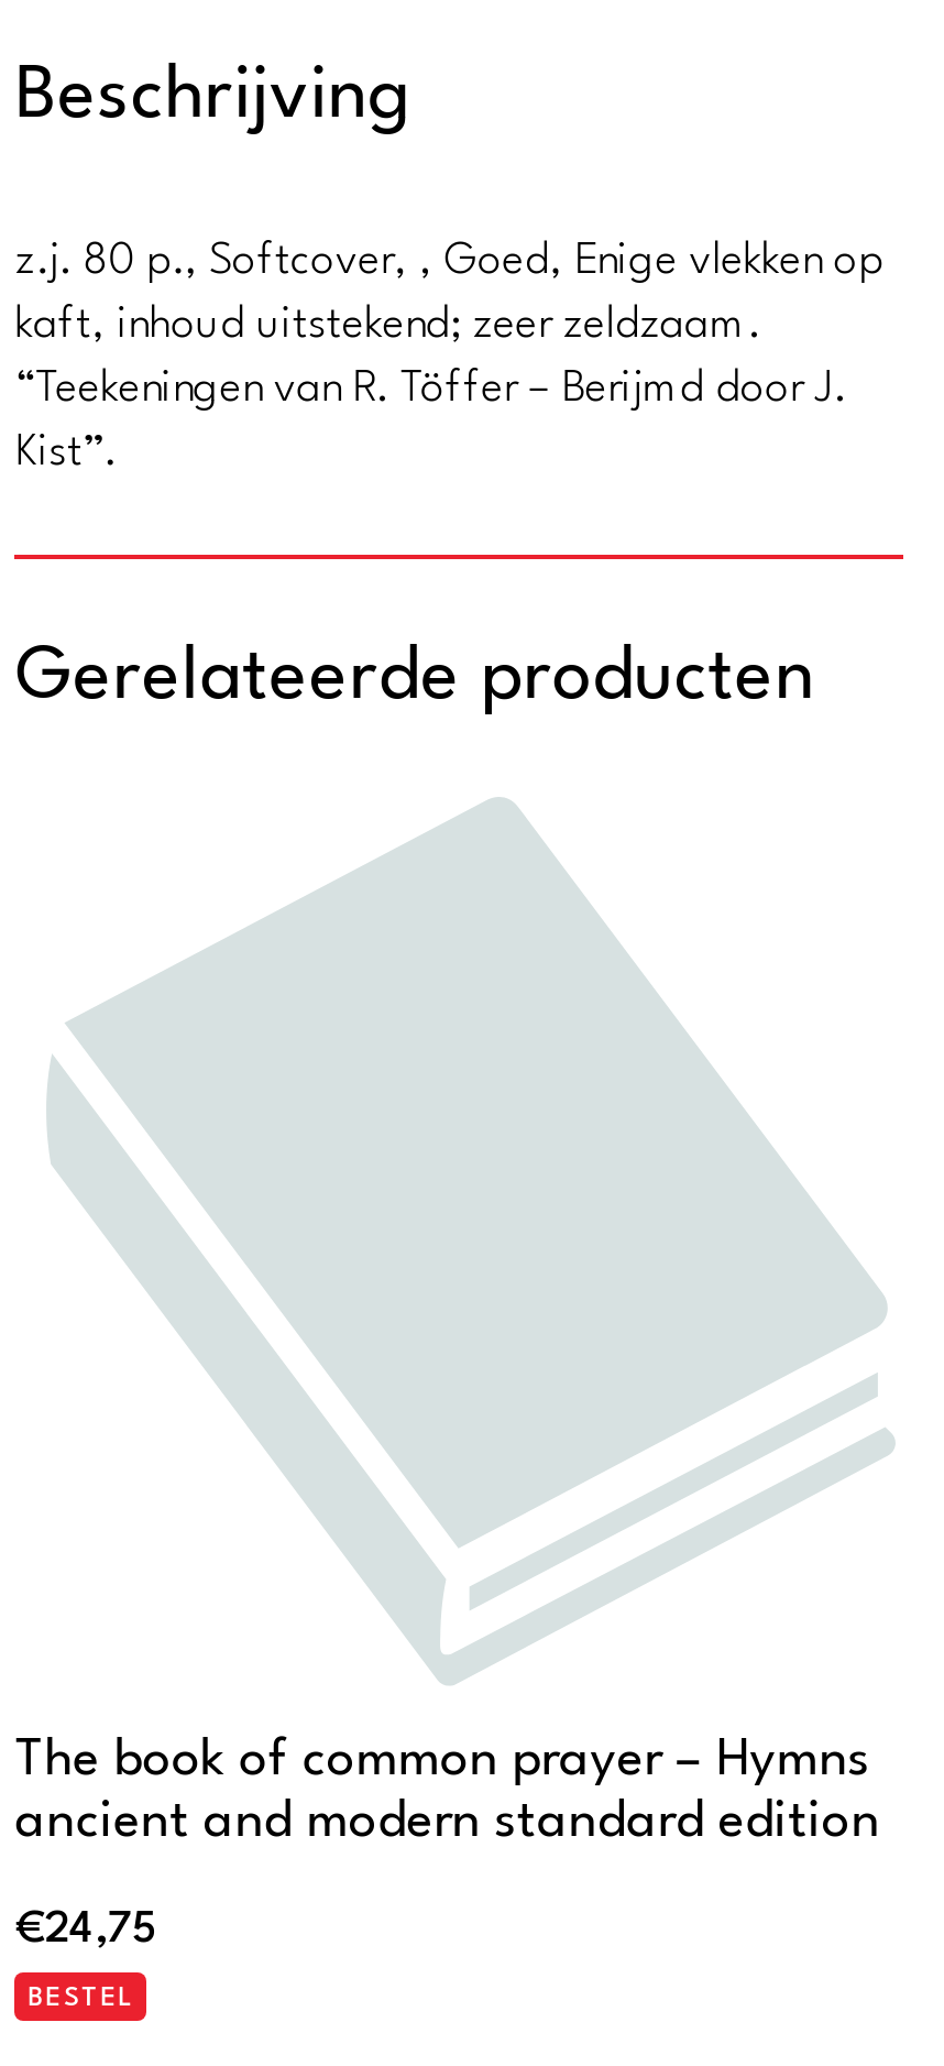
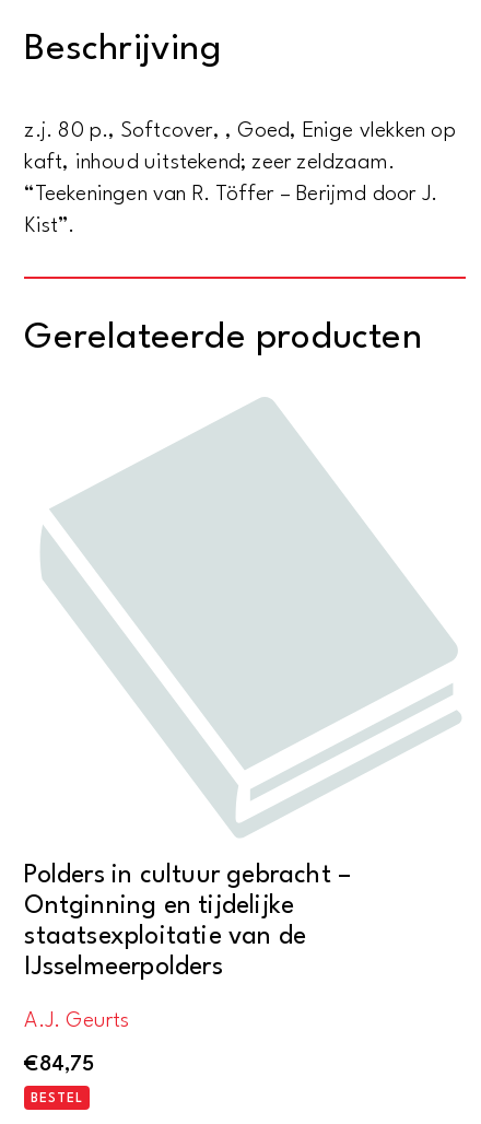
- The book of common prayer – Hymns
- ancient and modern standard edition
- €24,75
+ Polders in cultuur gebracht –
+ Ontginning en tijdelijke
+ staatsexploitatie van de
+ IJsselmeerpolders
+ A.J. Geurts
+ €84,75
